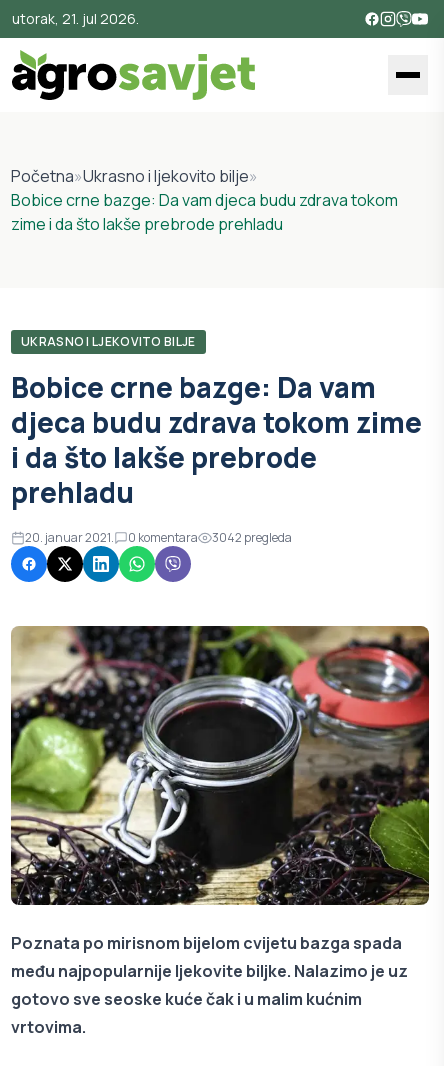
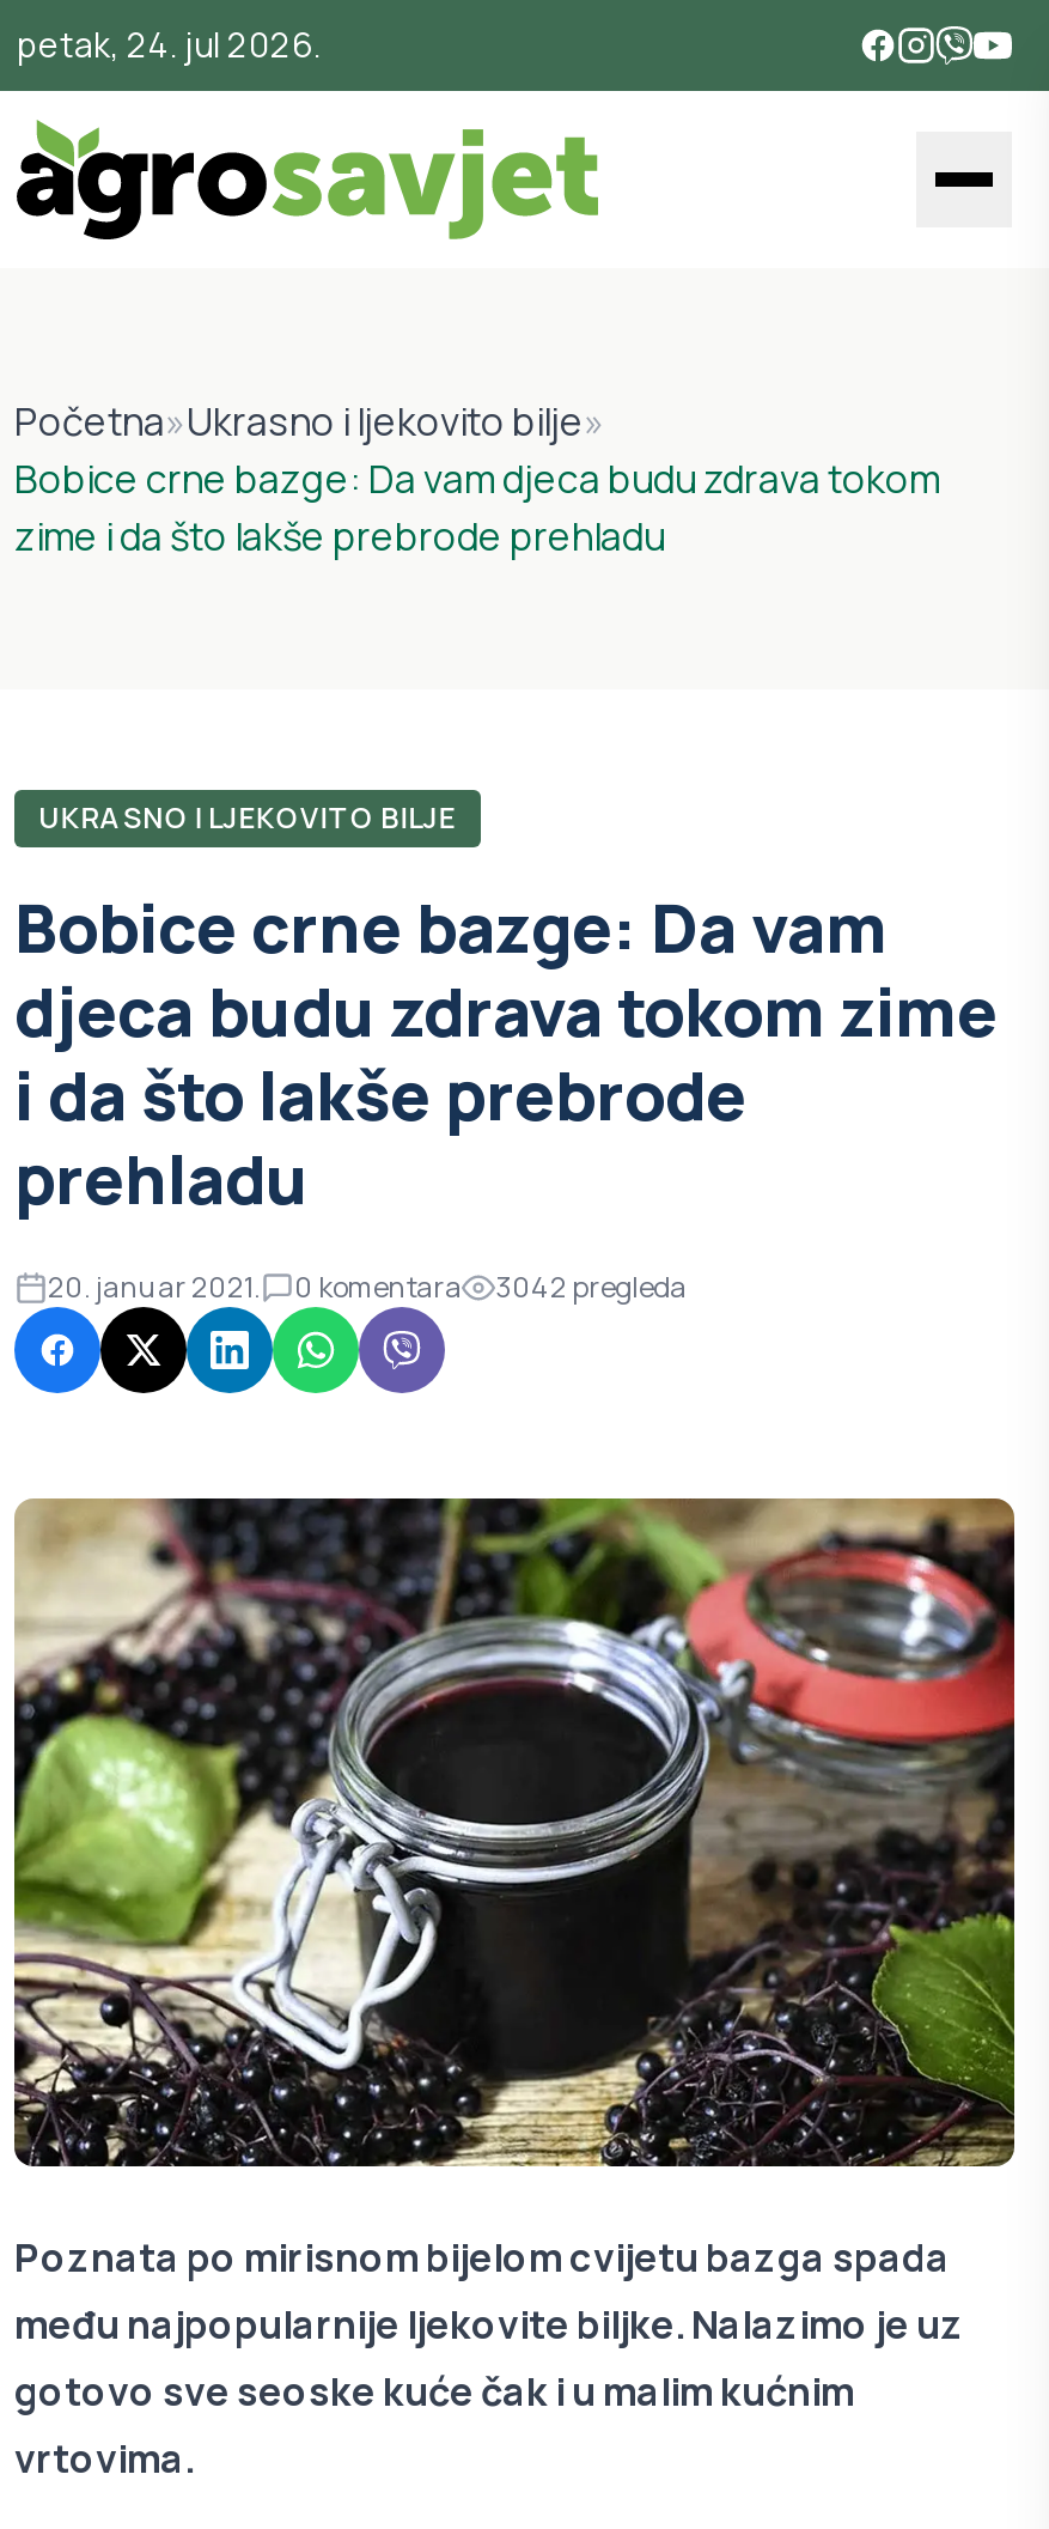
- utorak, 21. jul 2026.
+ petak, 24. jul 2026.
